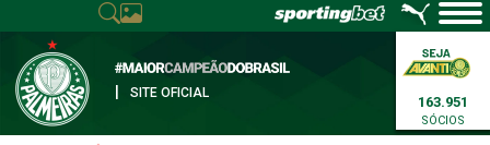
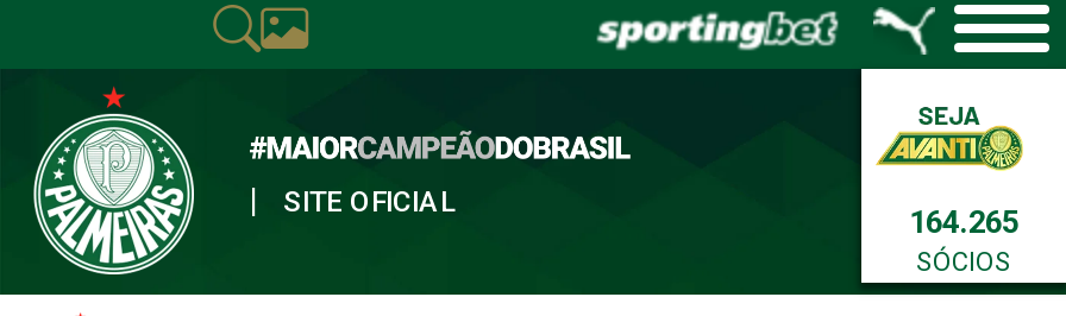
- 163.951
+ 164.265
